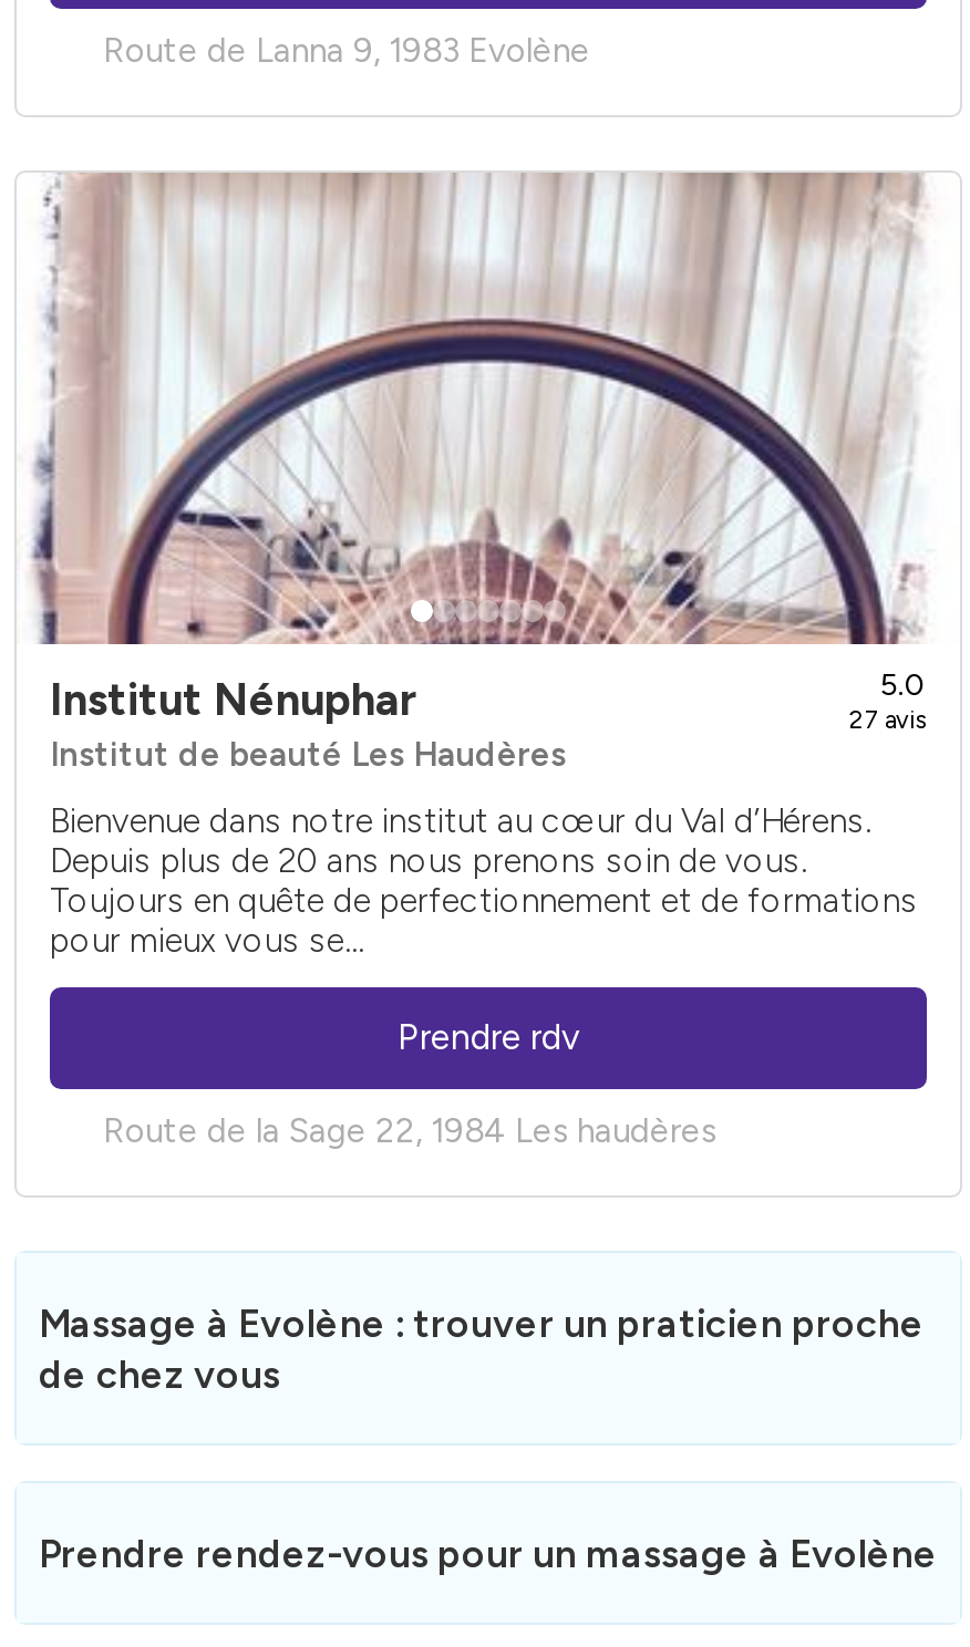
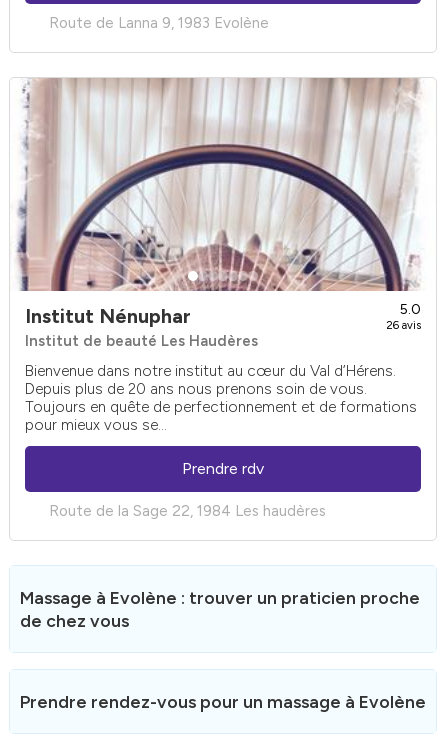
- 27 avis
+ 26 avis
